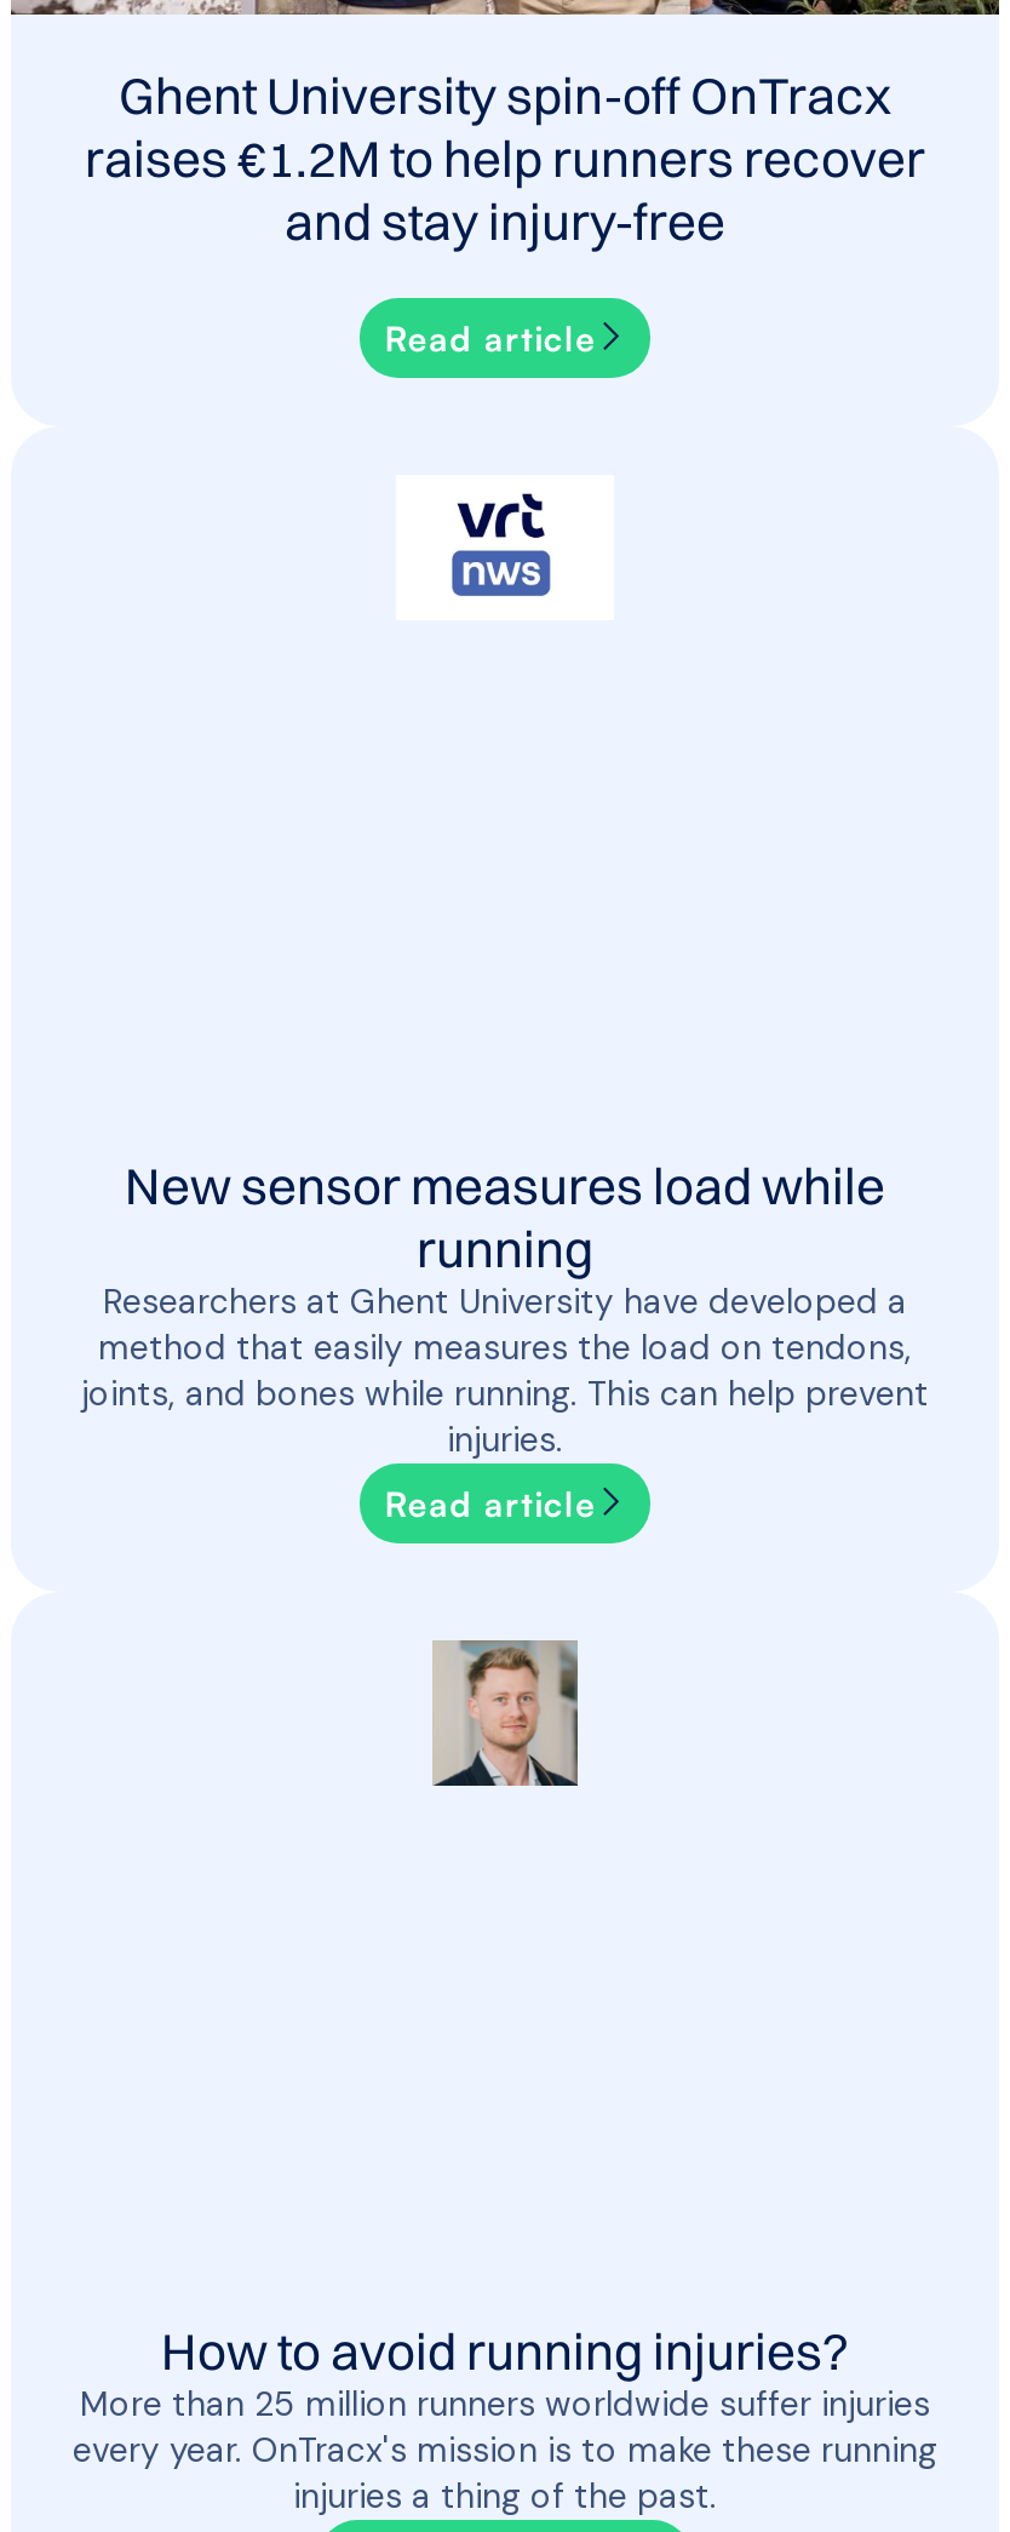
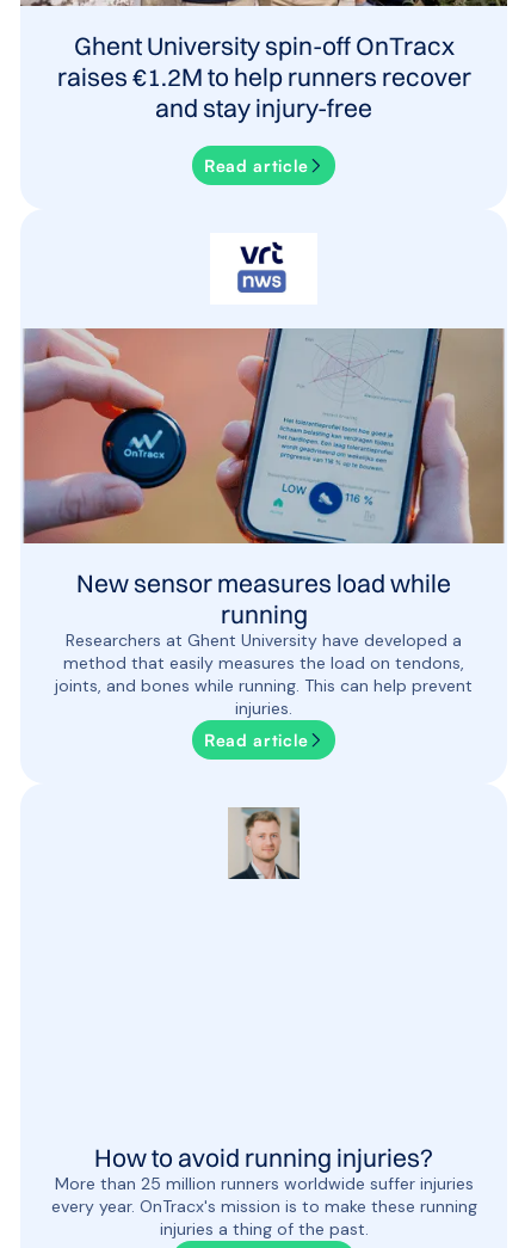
+ [image]
